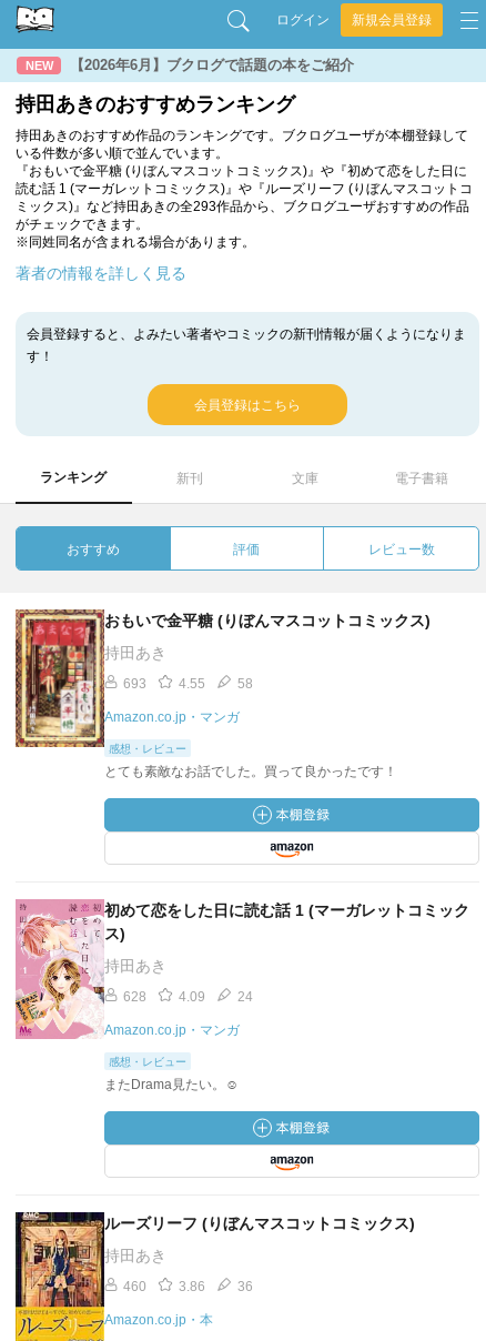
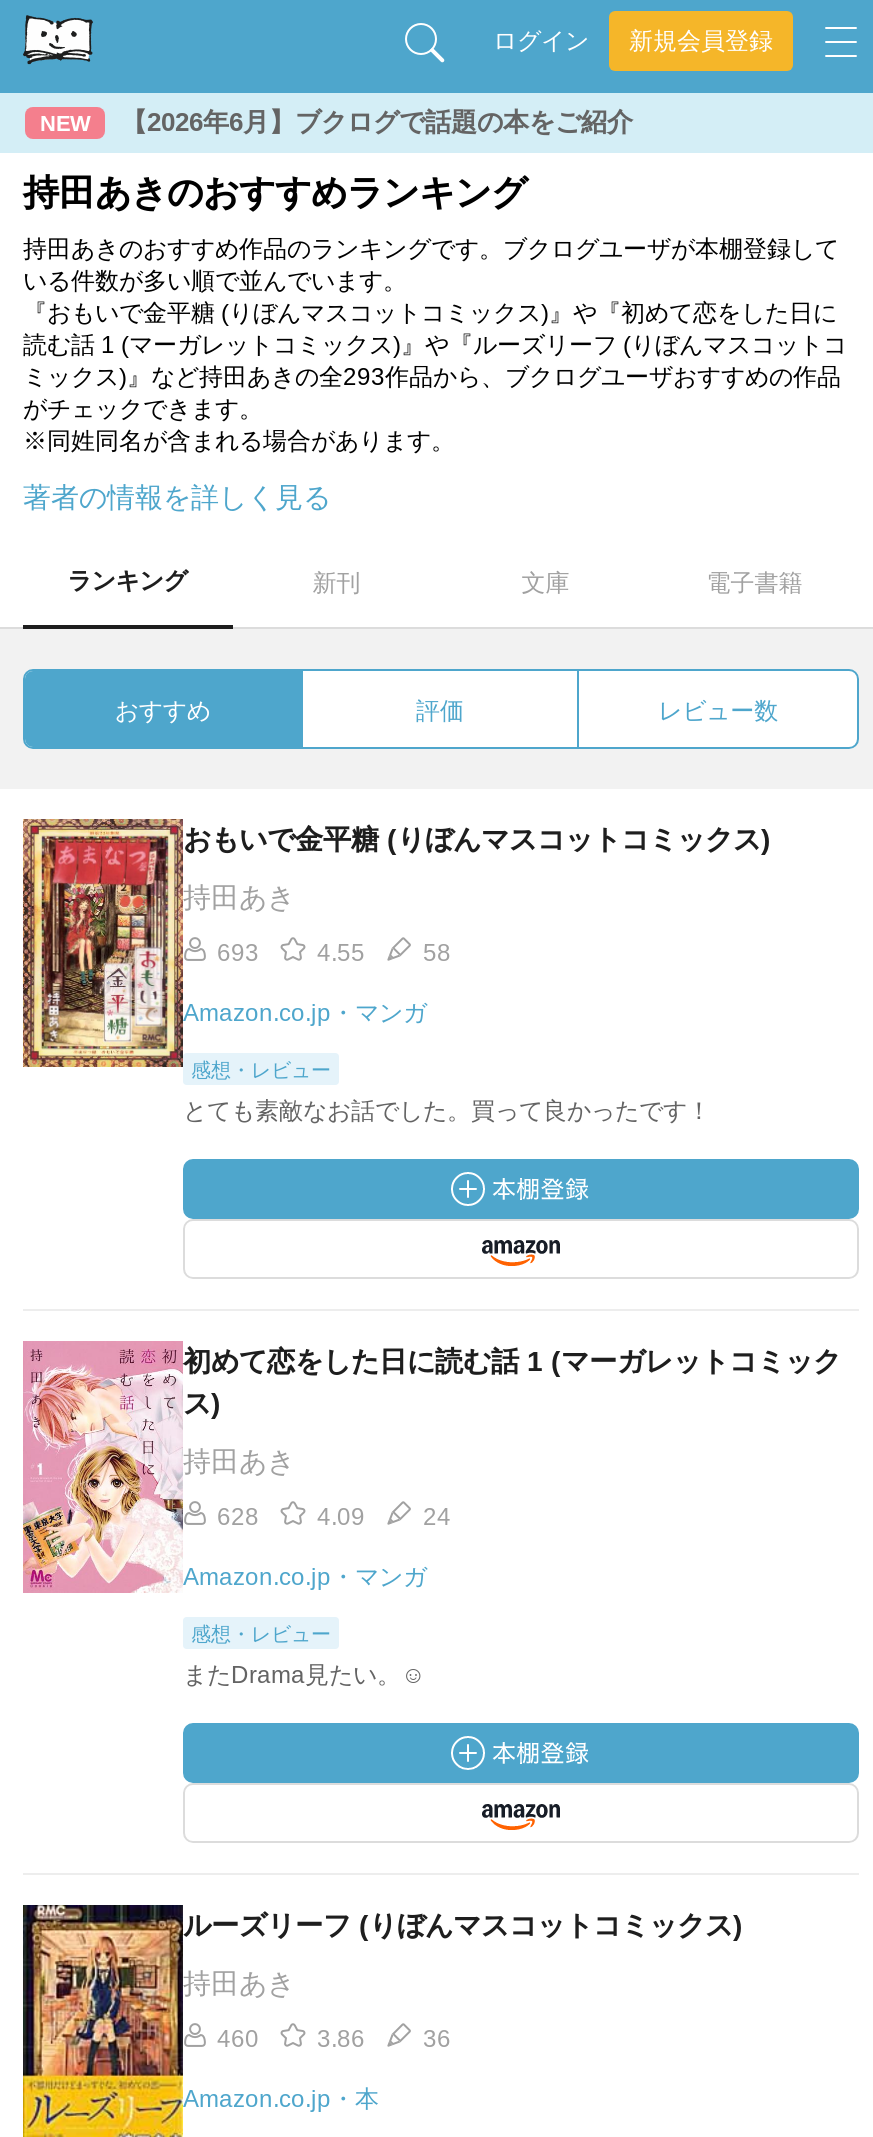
- 会員登録すると、よみたい著者やコミックの新刊情報が届くようになりま
- す！
- 会員登録はこちら
